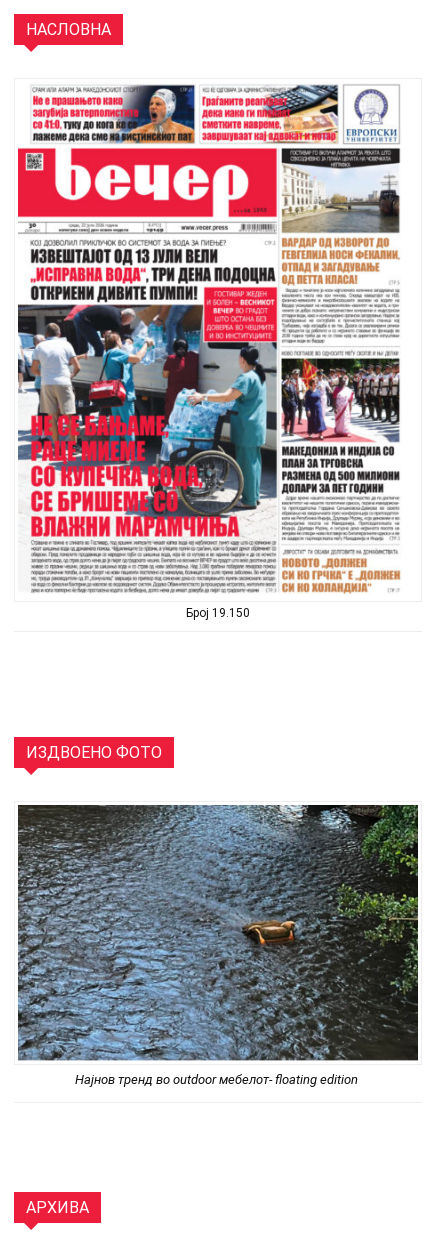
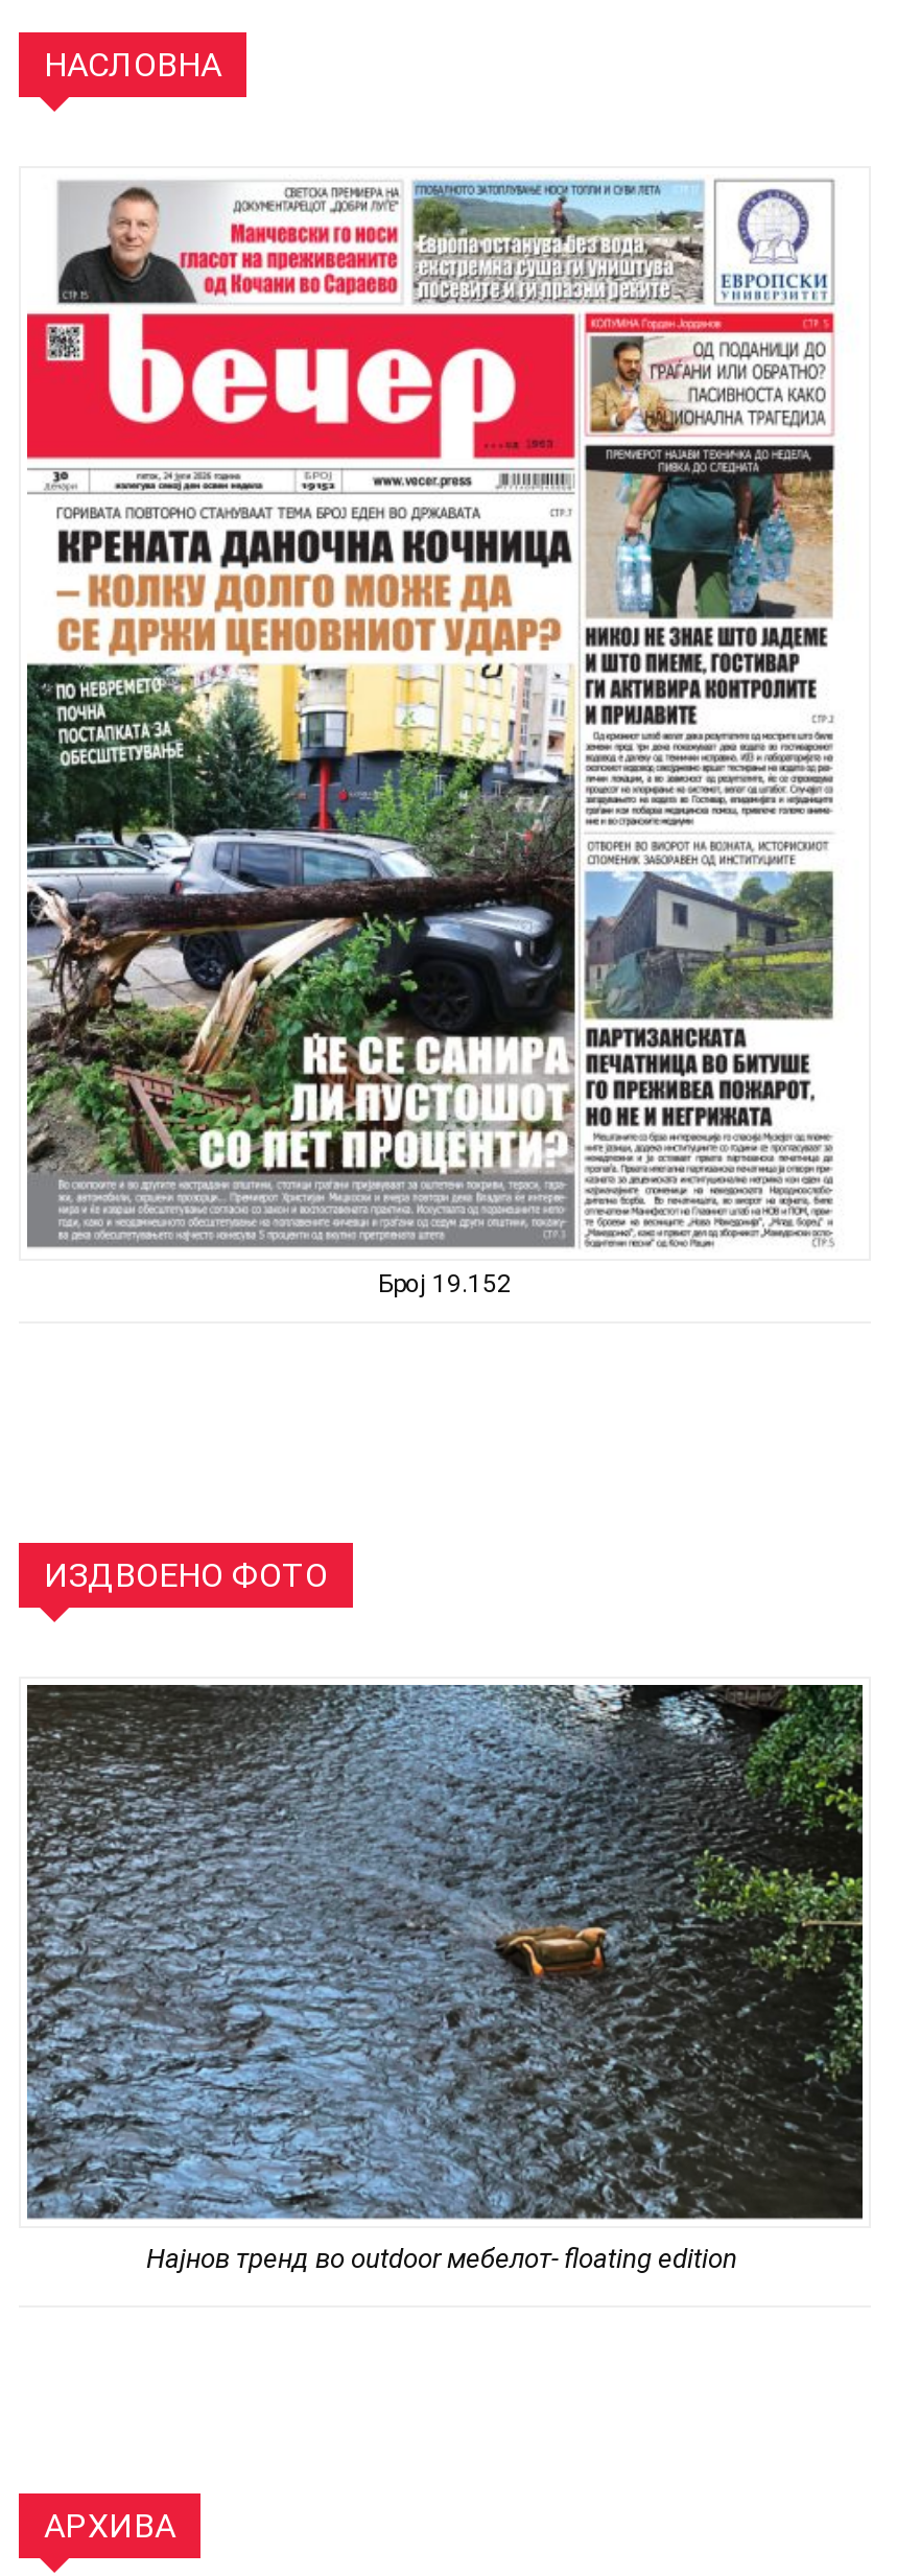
- [image]
- Број 19.150
+ [image]
+ Број 19.152
